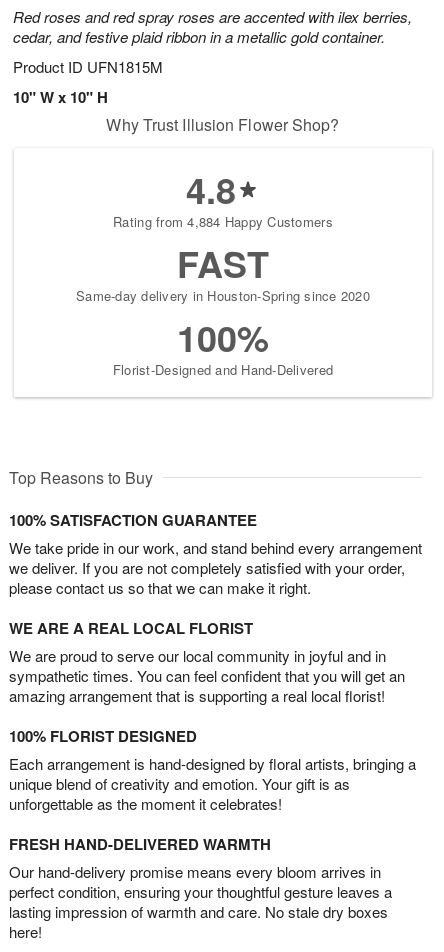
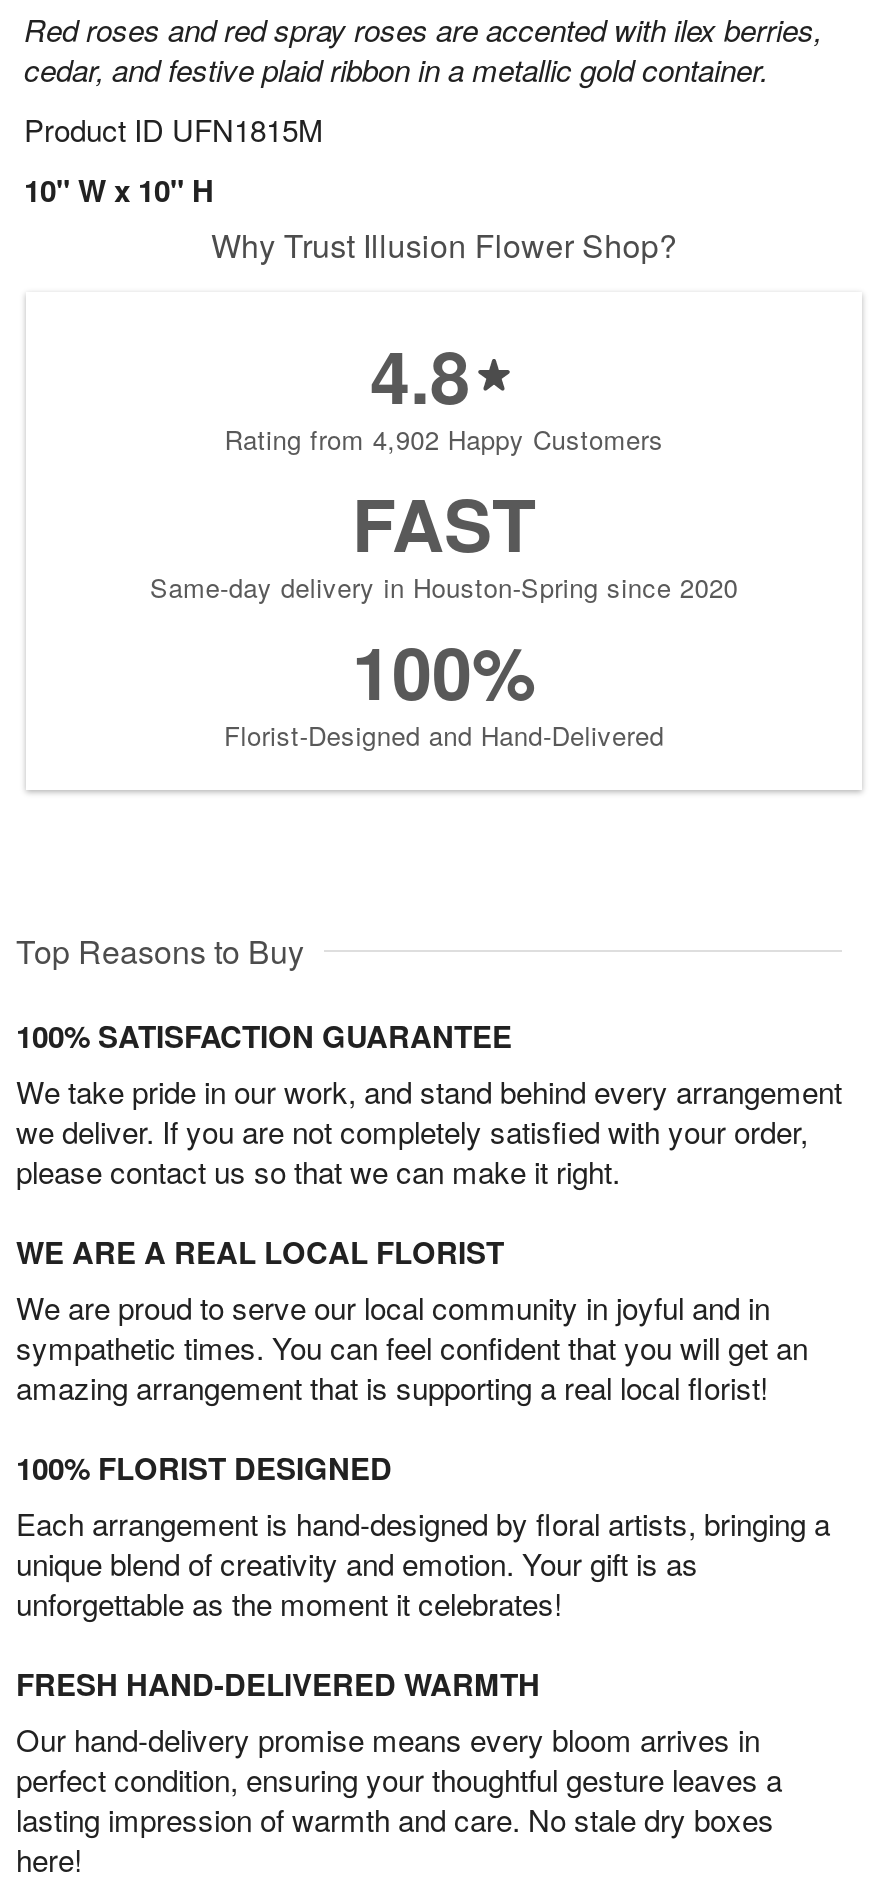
- Rating from 4,884 Happy Customers
+ Rating from 4,902 Happy Customers
